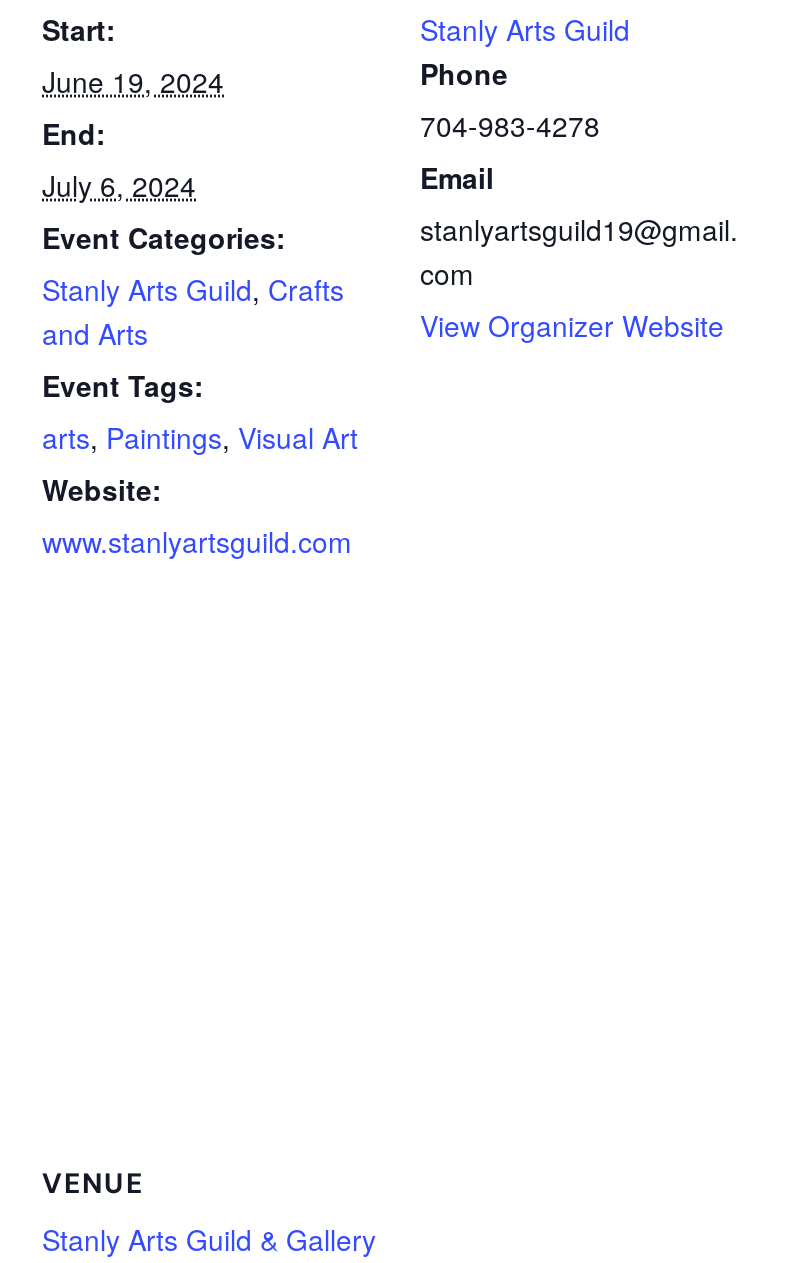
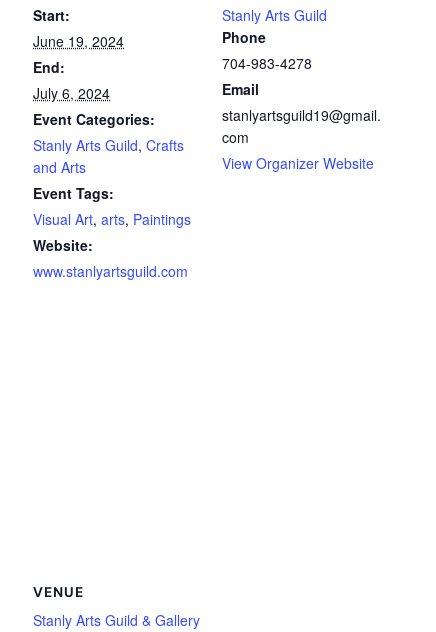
- arts, Paintings, Visual Art
+ Visual Art, arts, Paintings
